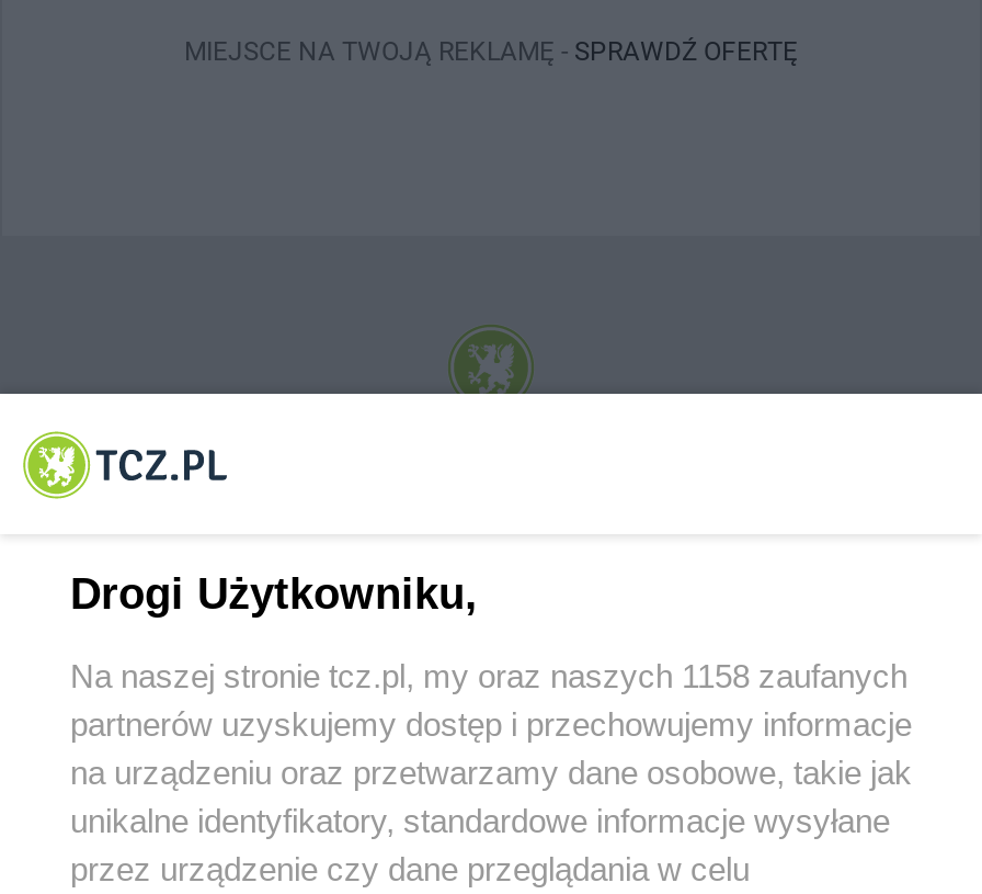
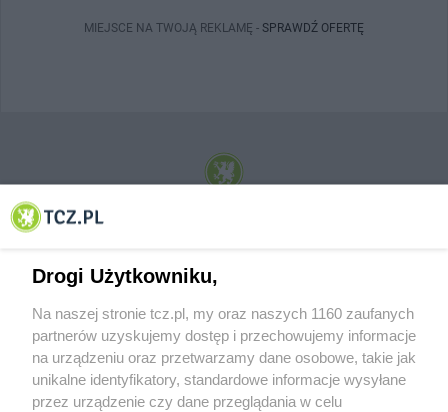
- Na naszej stronie tcz.pl, my oraz naszych 1158 zaufanych
+ Na naszej stronie tcz.pl, my oraz naszych 1160 zaufanych
